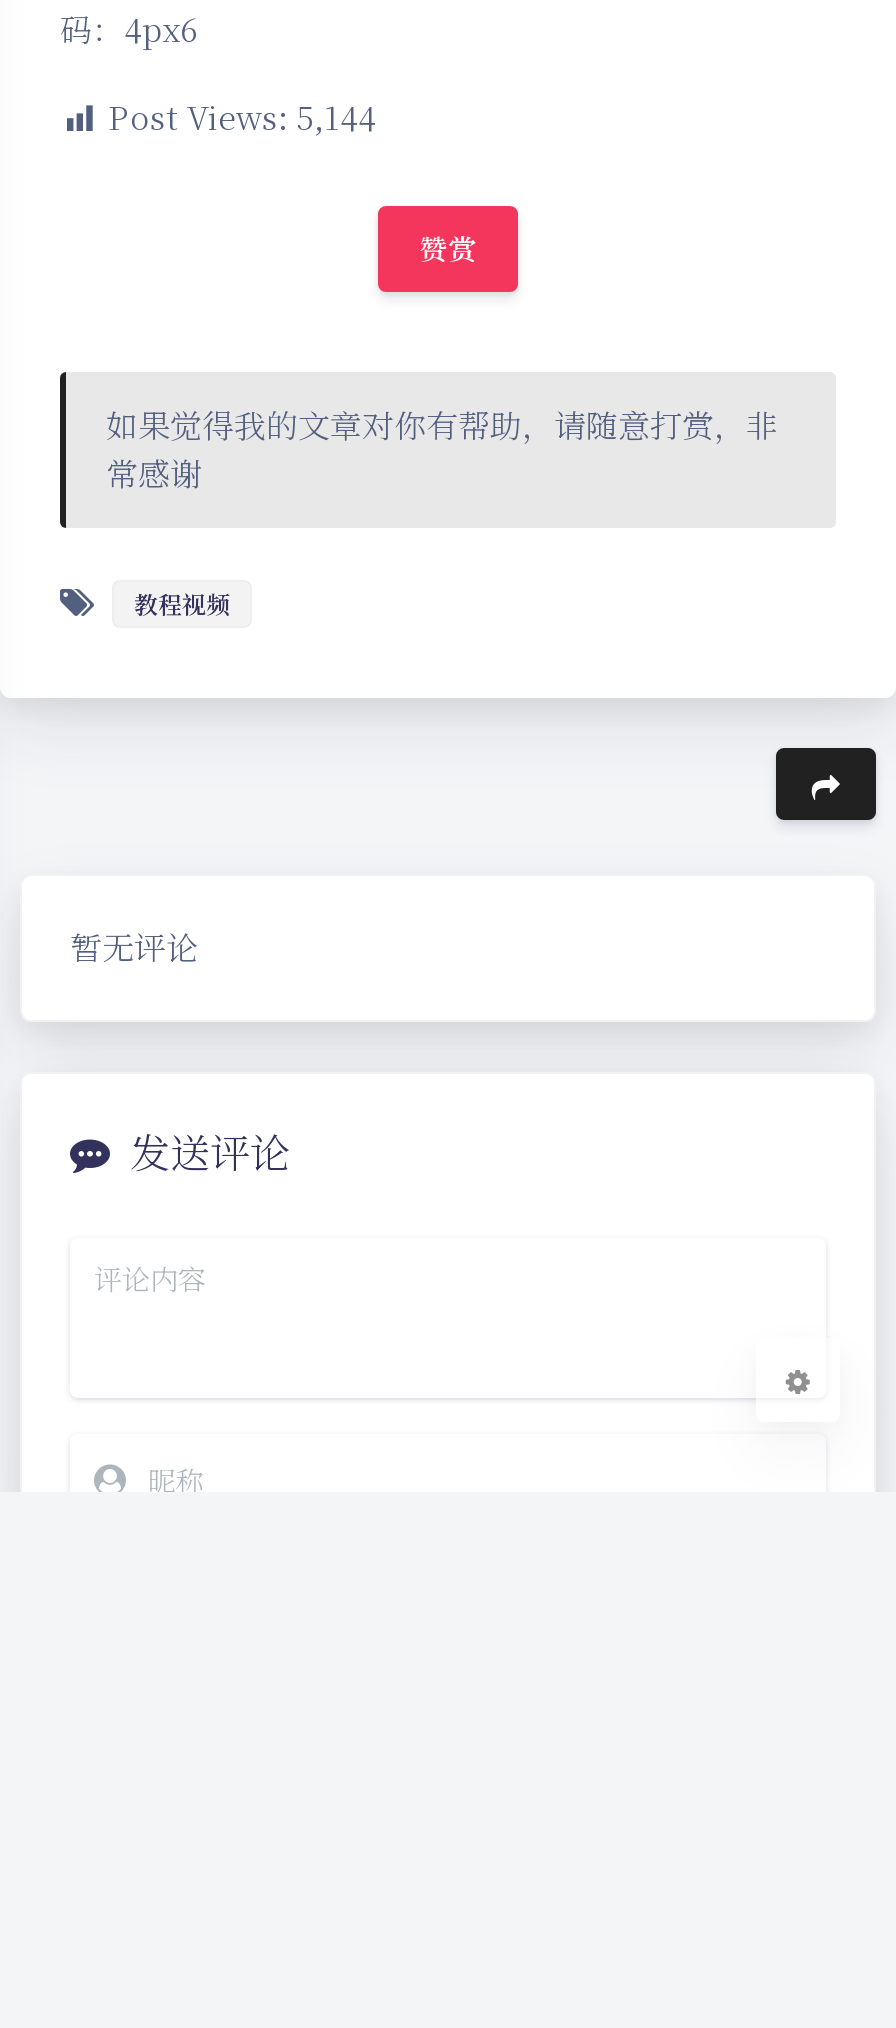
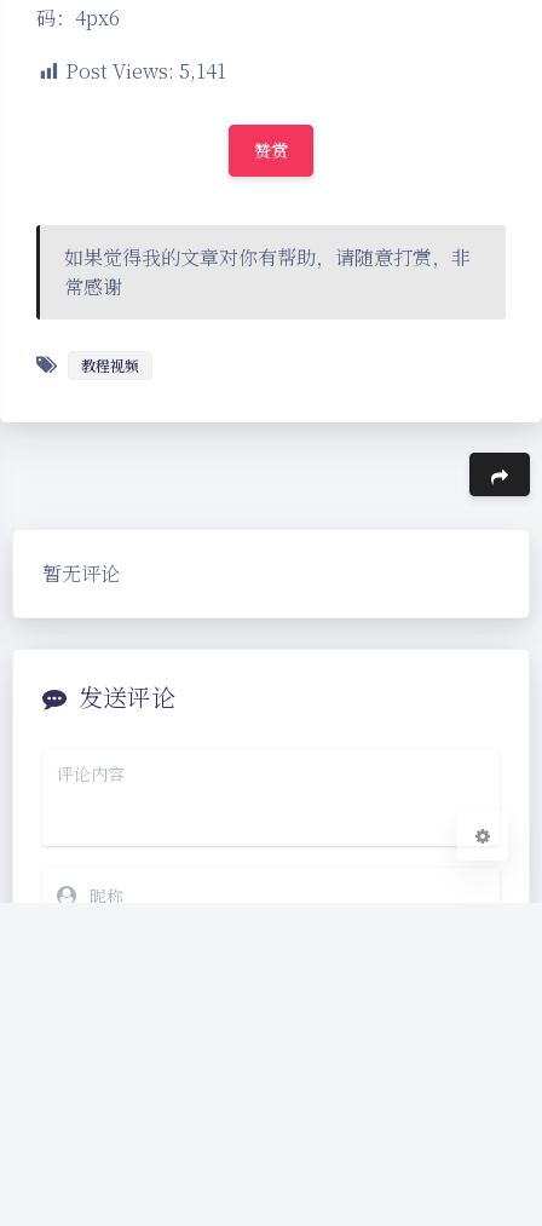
- Post Views: 5,144
+ Post Views: 5,141
